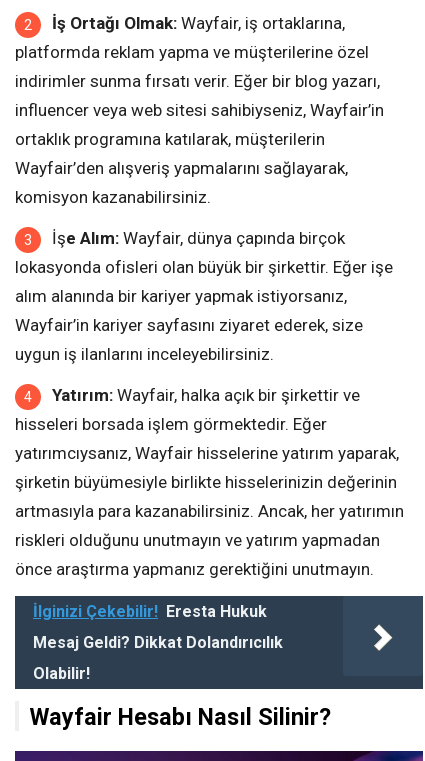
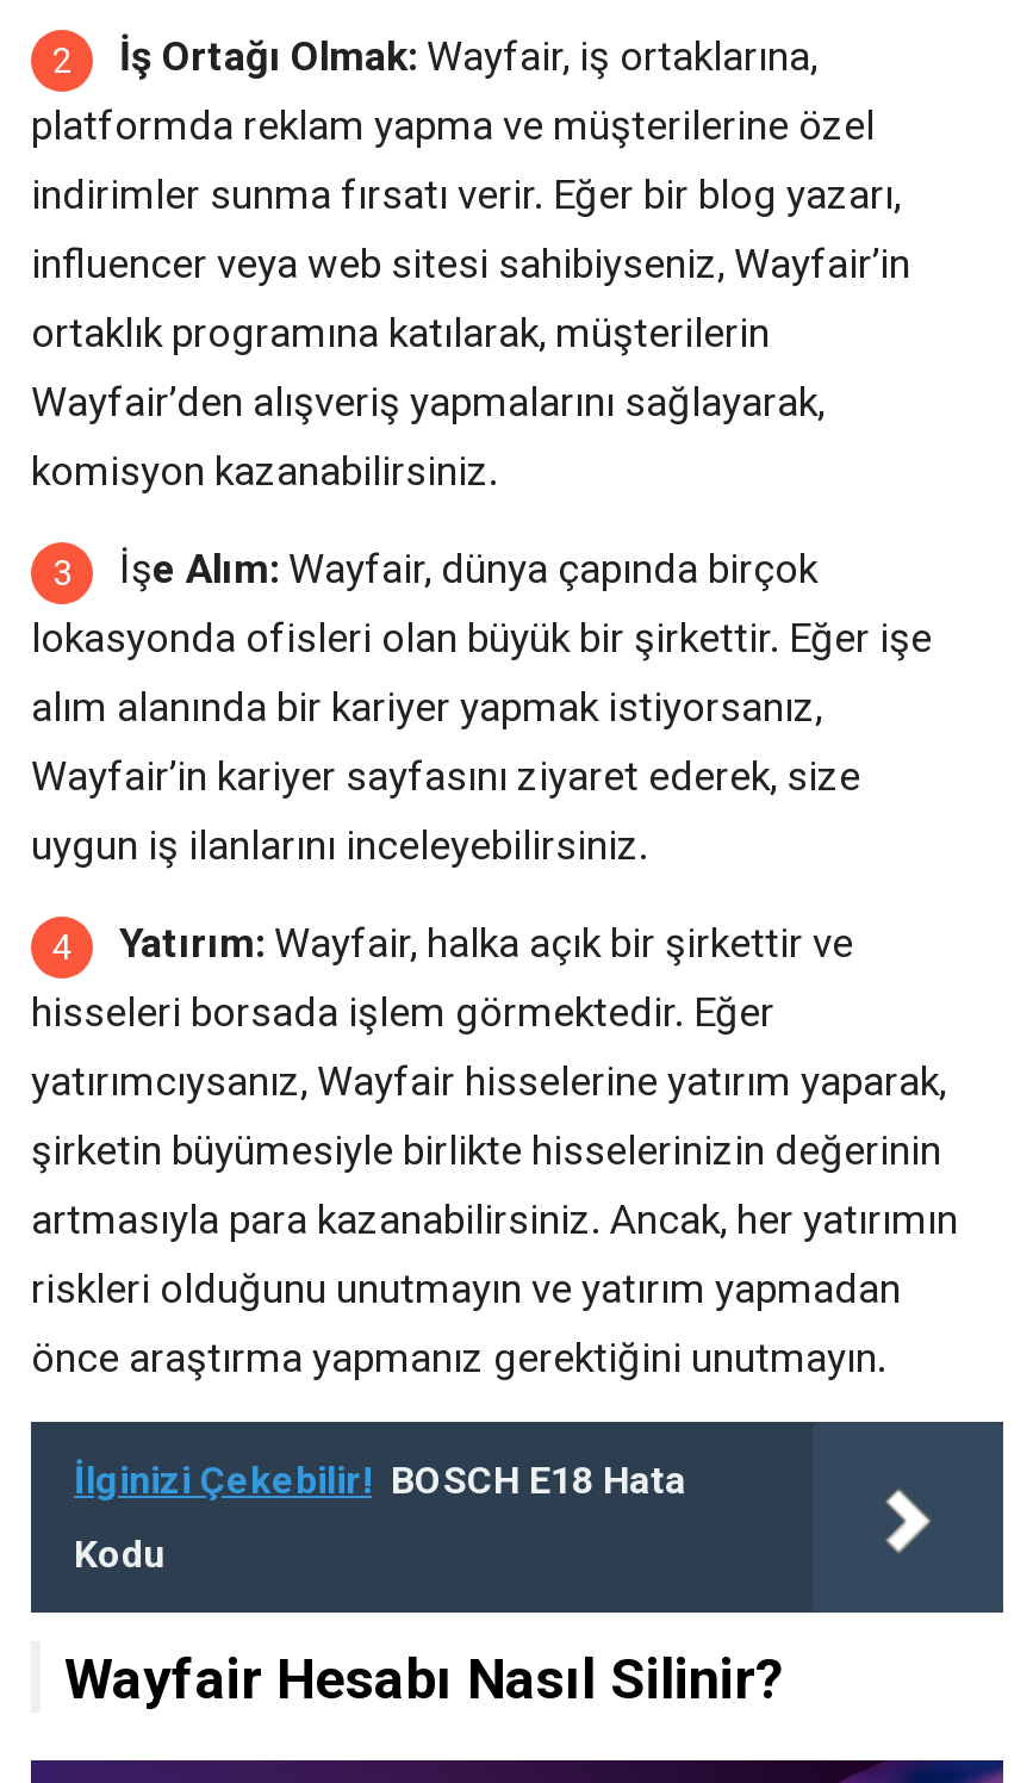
- İlginizi Çekebilir! Eresta Hukuk
- Mesaj Geldi? Dikkat Dolandırıcılık
- Olabilir!
+ İlginizi Çekebilir! BOSCH E18 Hata
+ Kodu
